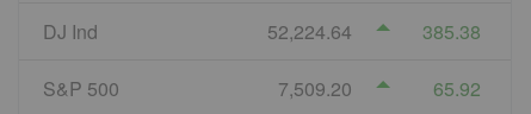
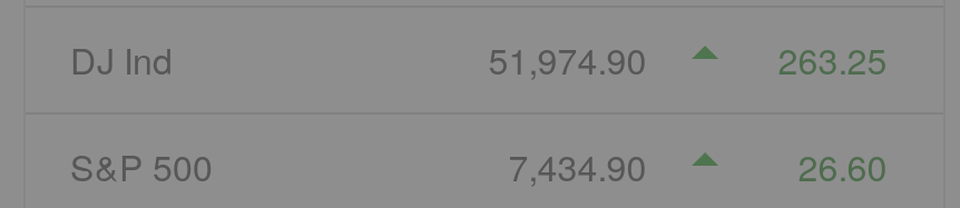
- 52,224.64
+ 51,974.90

- 385.38
+ 263.25

- 7,509.20
+ 7,434.90

- 65.92
+ 26.60
